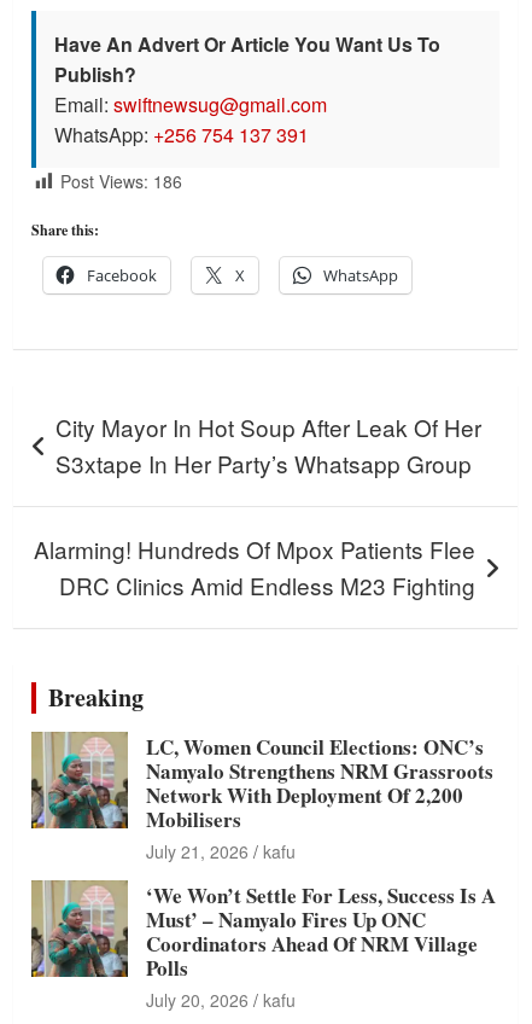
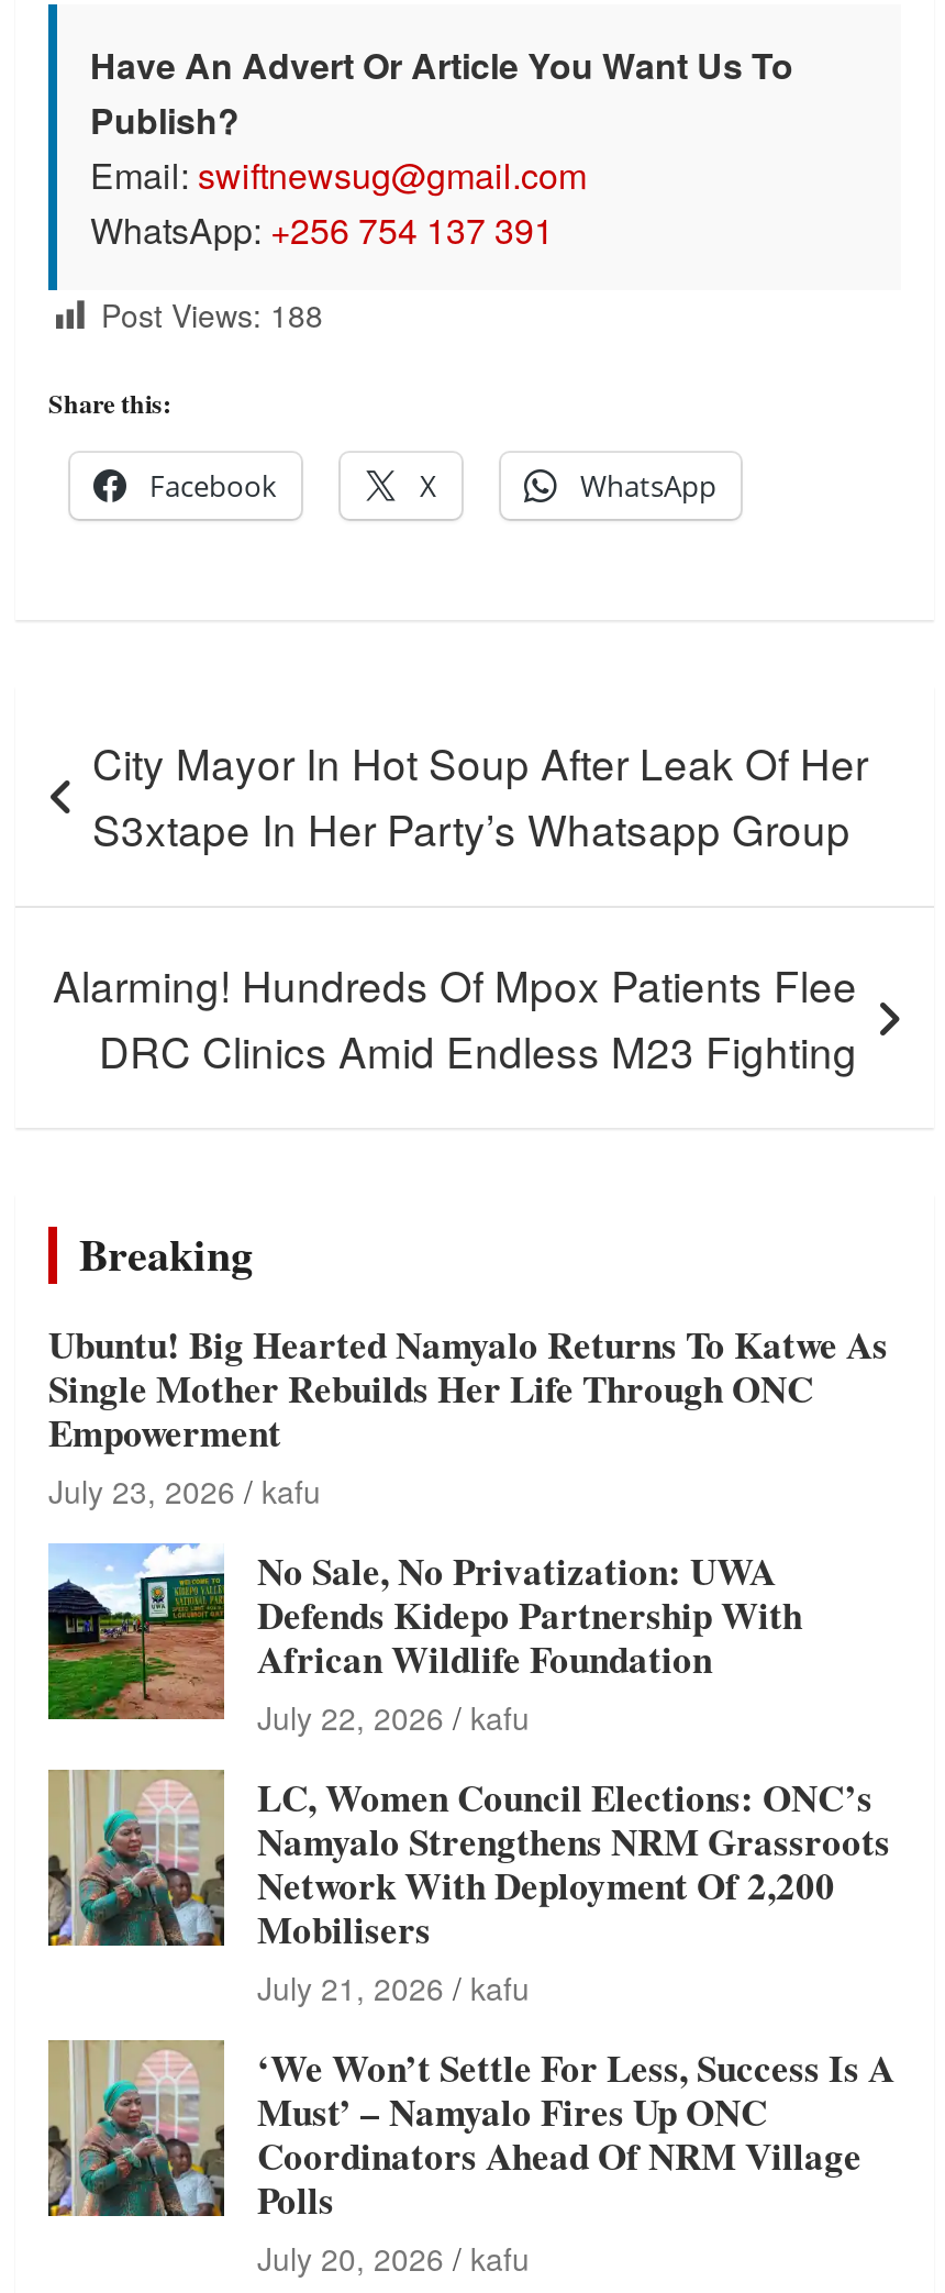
- Post Views: 186
+ Post Views: 188

+ [image]
+ Ubuntu! Big Hearted Namyalo Returns To Katwe As
+ Single Mother Rebuilds Her Life Through ONC
+ Empowerment
+ July 23, 2026 kafu
+ No Sale, No Privatization: UWA
+ Defends Kidepo Partnership With
+ African Wildlife Foundation
+ July 22, 2026 kafu
